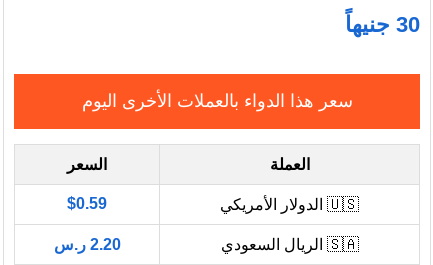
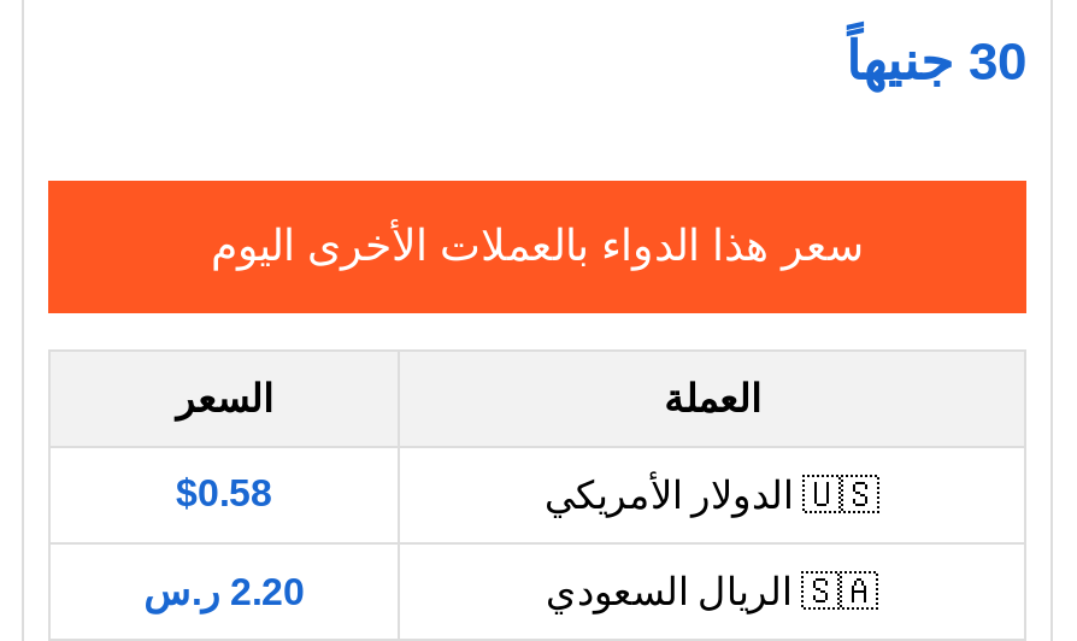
- $0.59
+ $0.58
